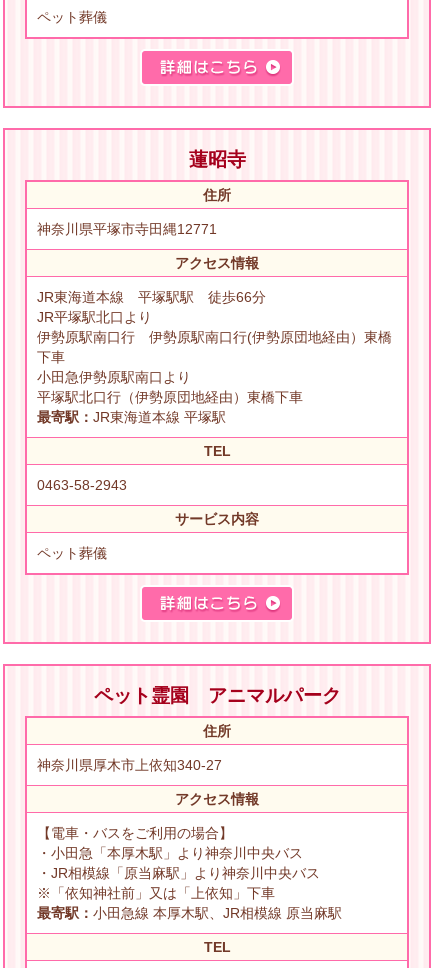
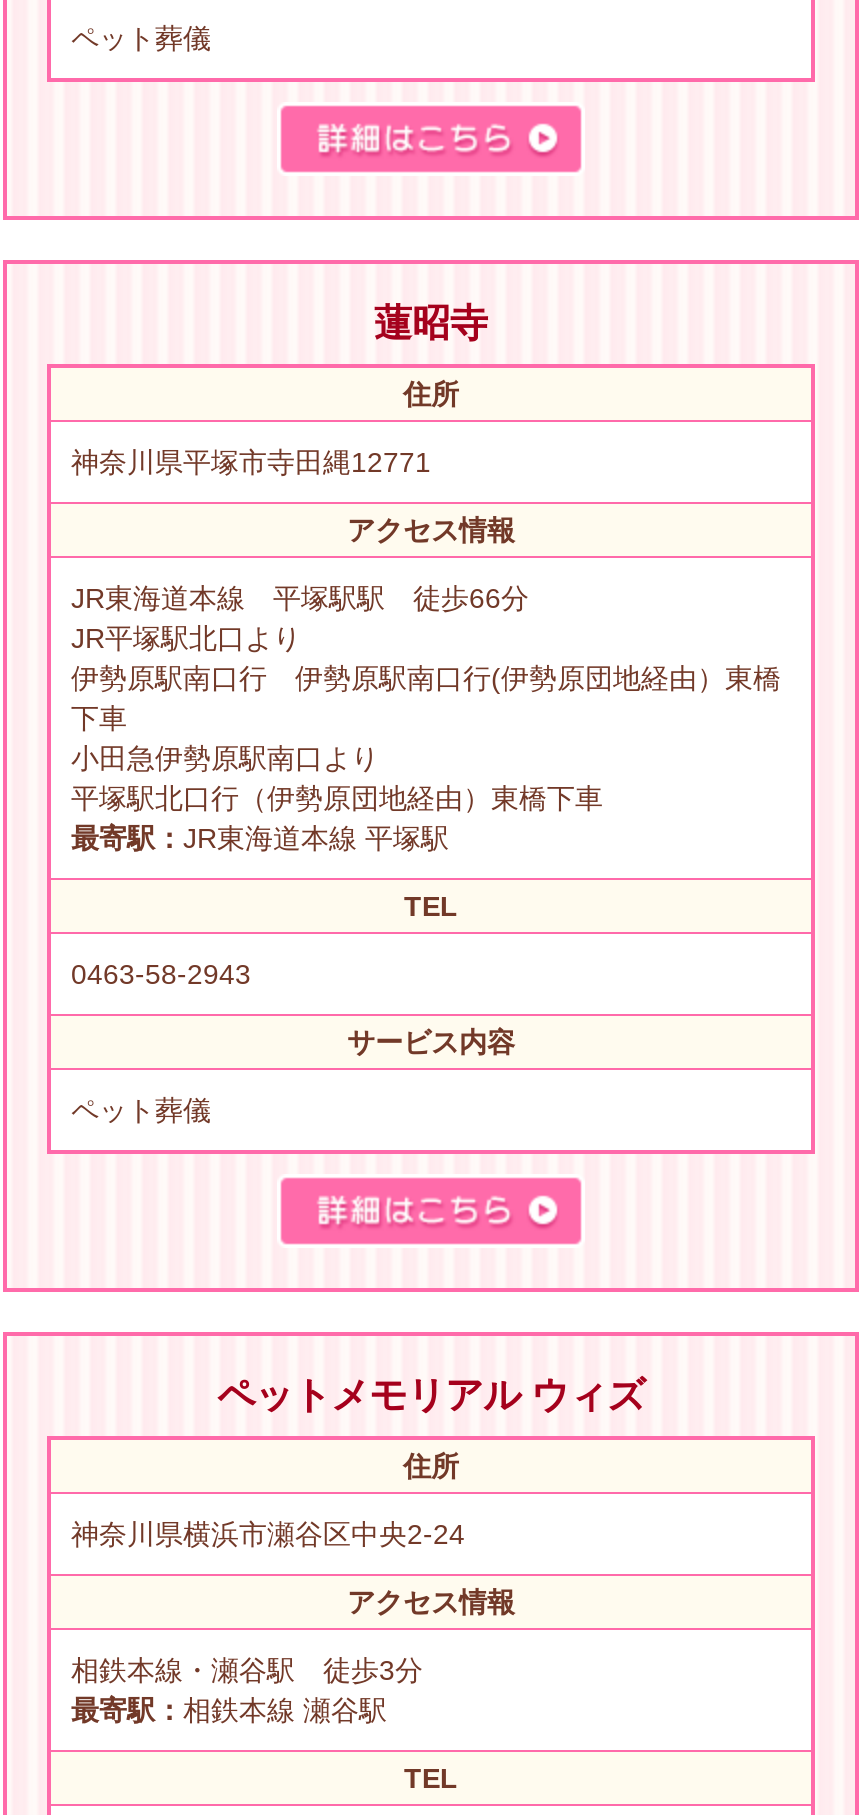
- ペット霊園 アニマルパーク
+ ペットメモリアル ウィズ

- 神奈川県厚木市上依知340-27
+ 神奈川県横浜市瀬谷区中央2‐24

- 【電車・バスをご利用の場合】
- ・小田急「本厚木駅」より神奈川中央バス
- ・JR相模線「原当麻駅」より神奈川中央バス
- ※「依知神社前」又は「上依知」下車
- 最寄駅：小田急線 本厚木駅、JR相模線 原当麻駅
+ 相鉄本線・瀬谷駅 徒歩3分
+ 最寄駅：相鉄本線 瀬谷駅
